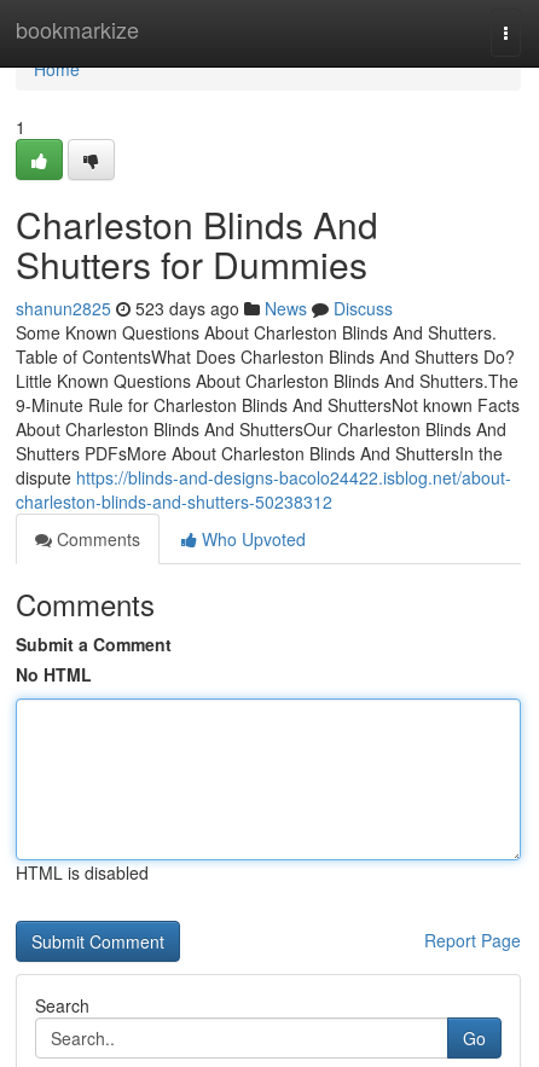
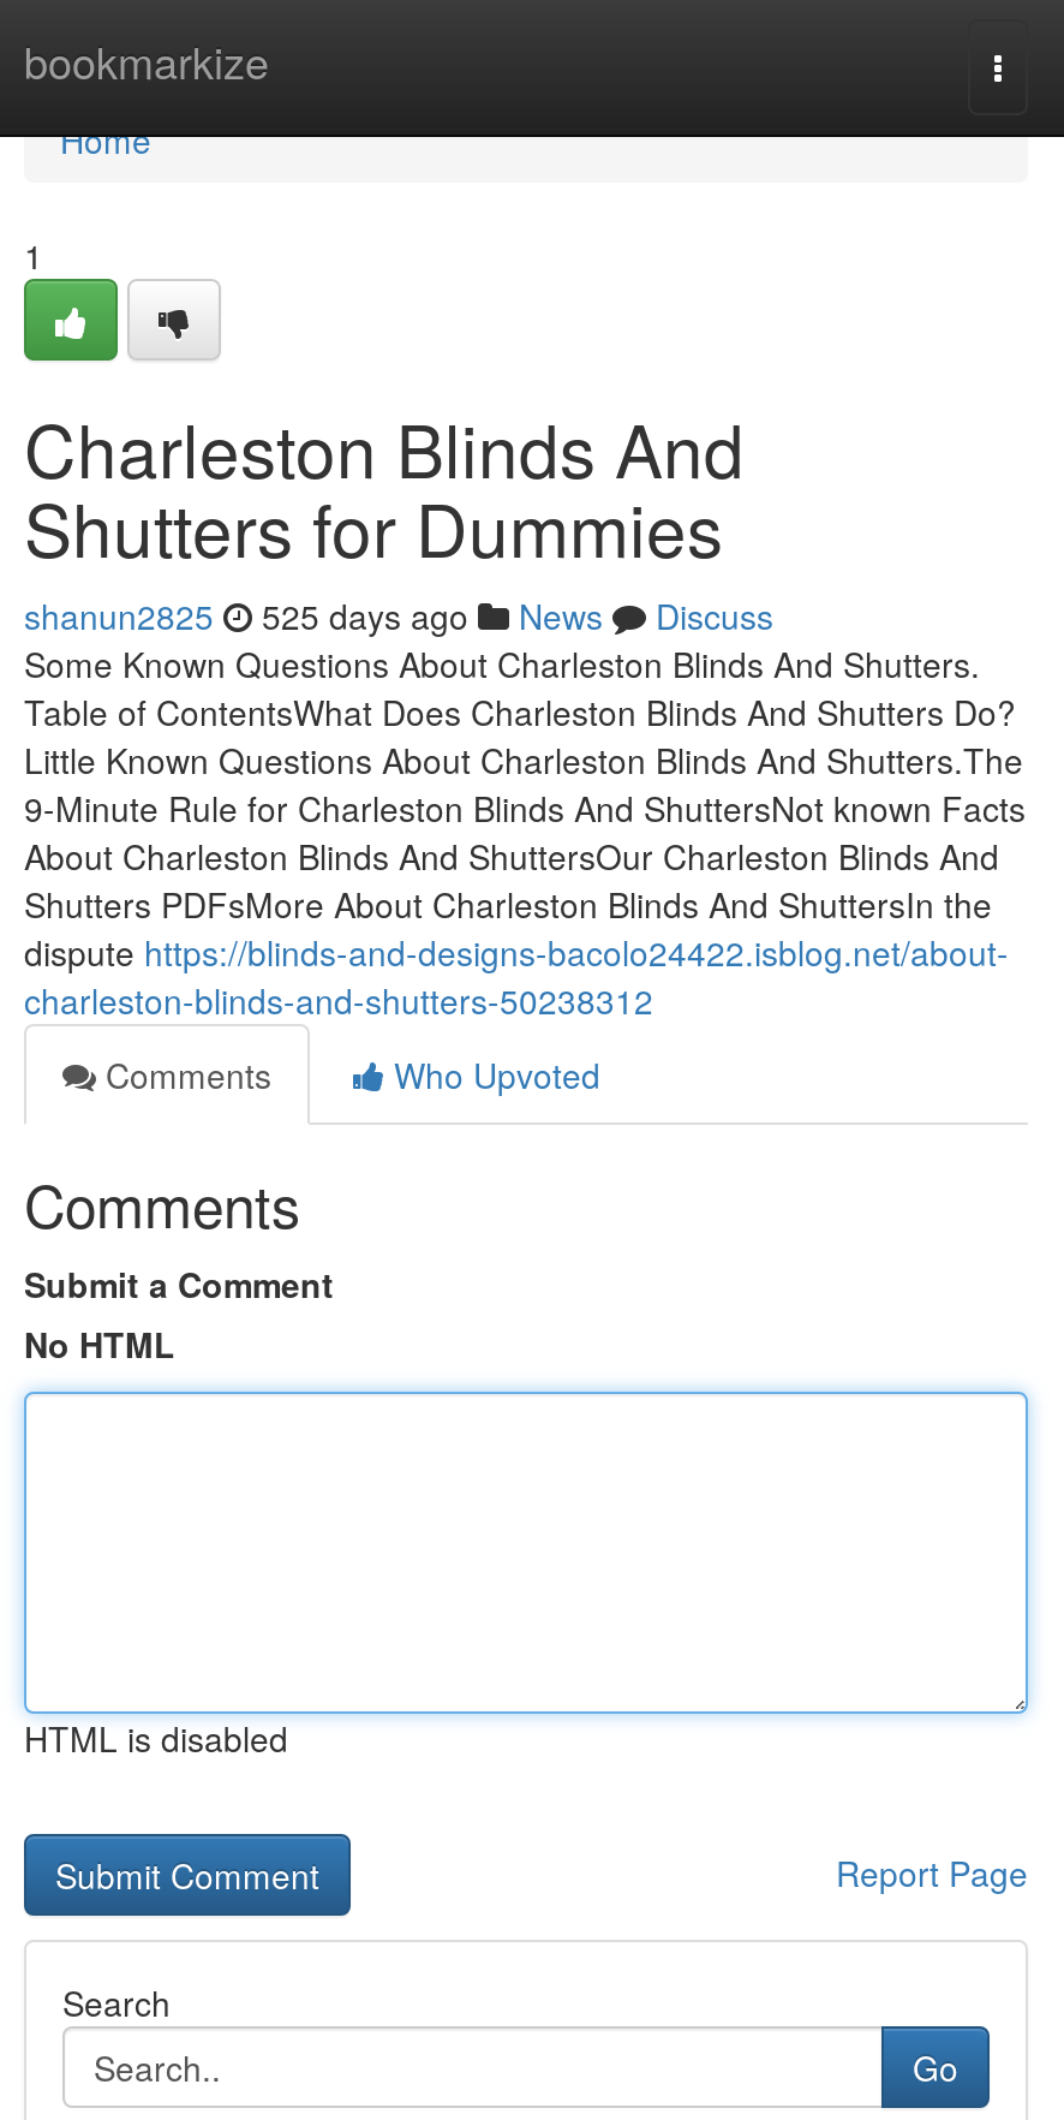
- shanun2825 523 days ago News Discuss
+ shanun2825 525 days ago News Discuss
